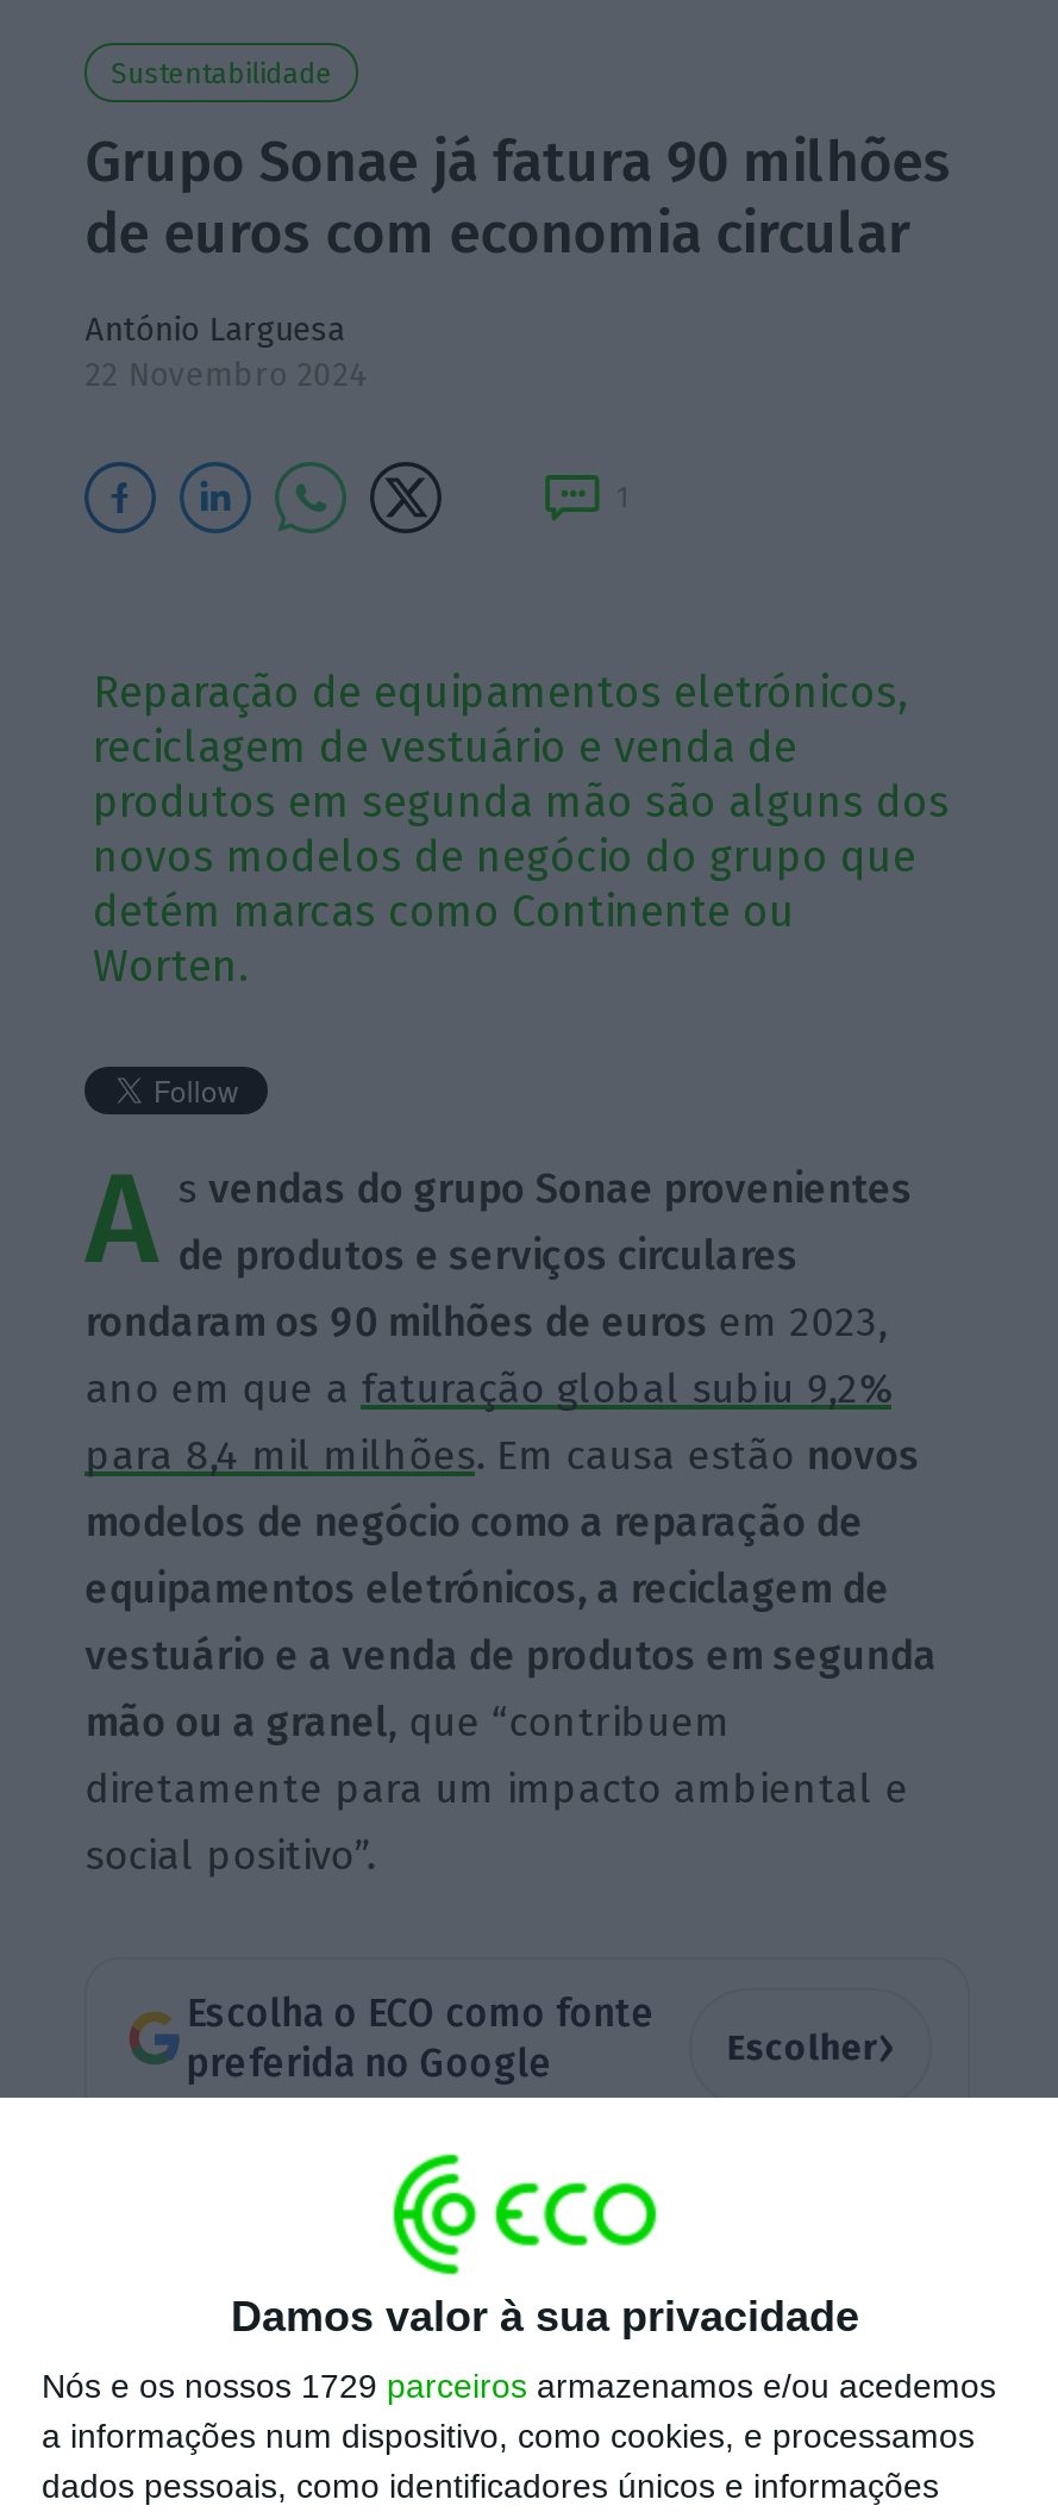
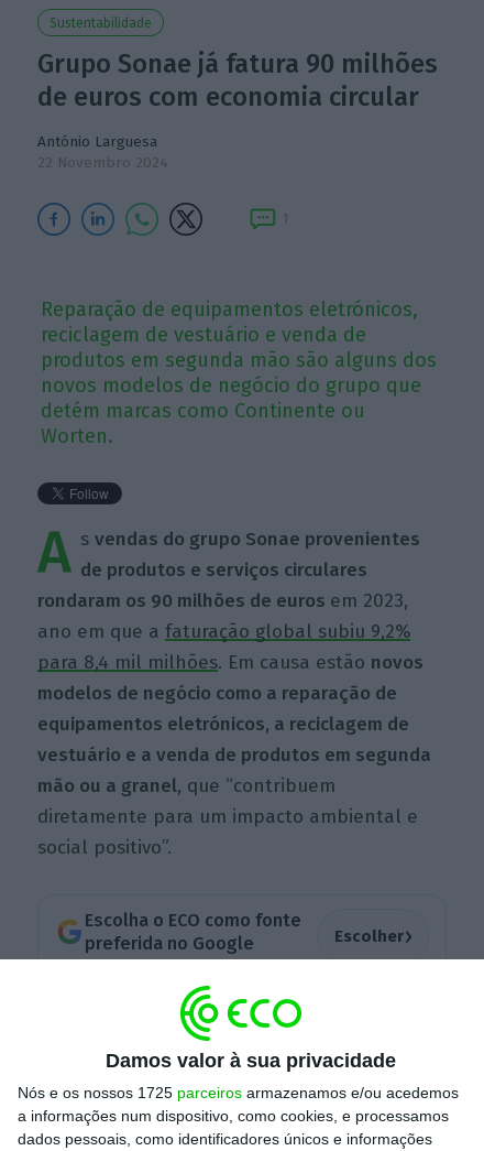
- Nós e os nossos 1729 parceiros armazenamos e/ou acedemos
+ Nós e os nossos 1725 parceiros armazenamos e/ou acedemos
